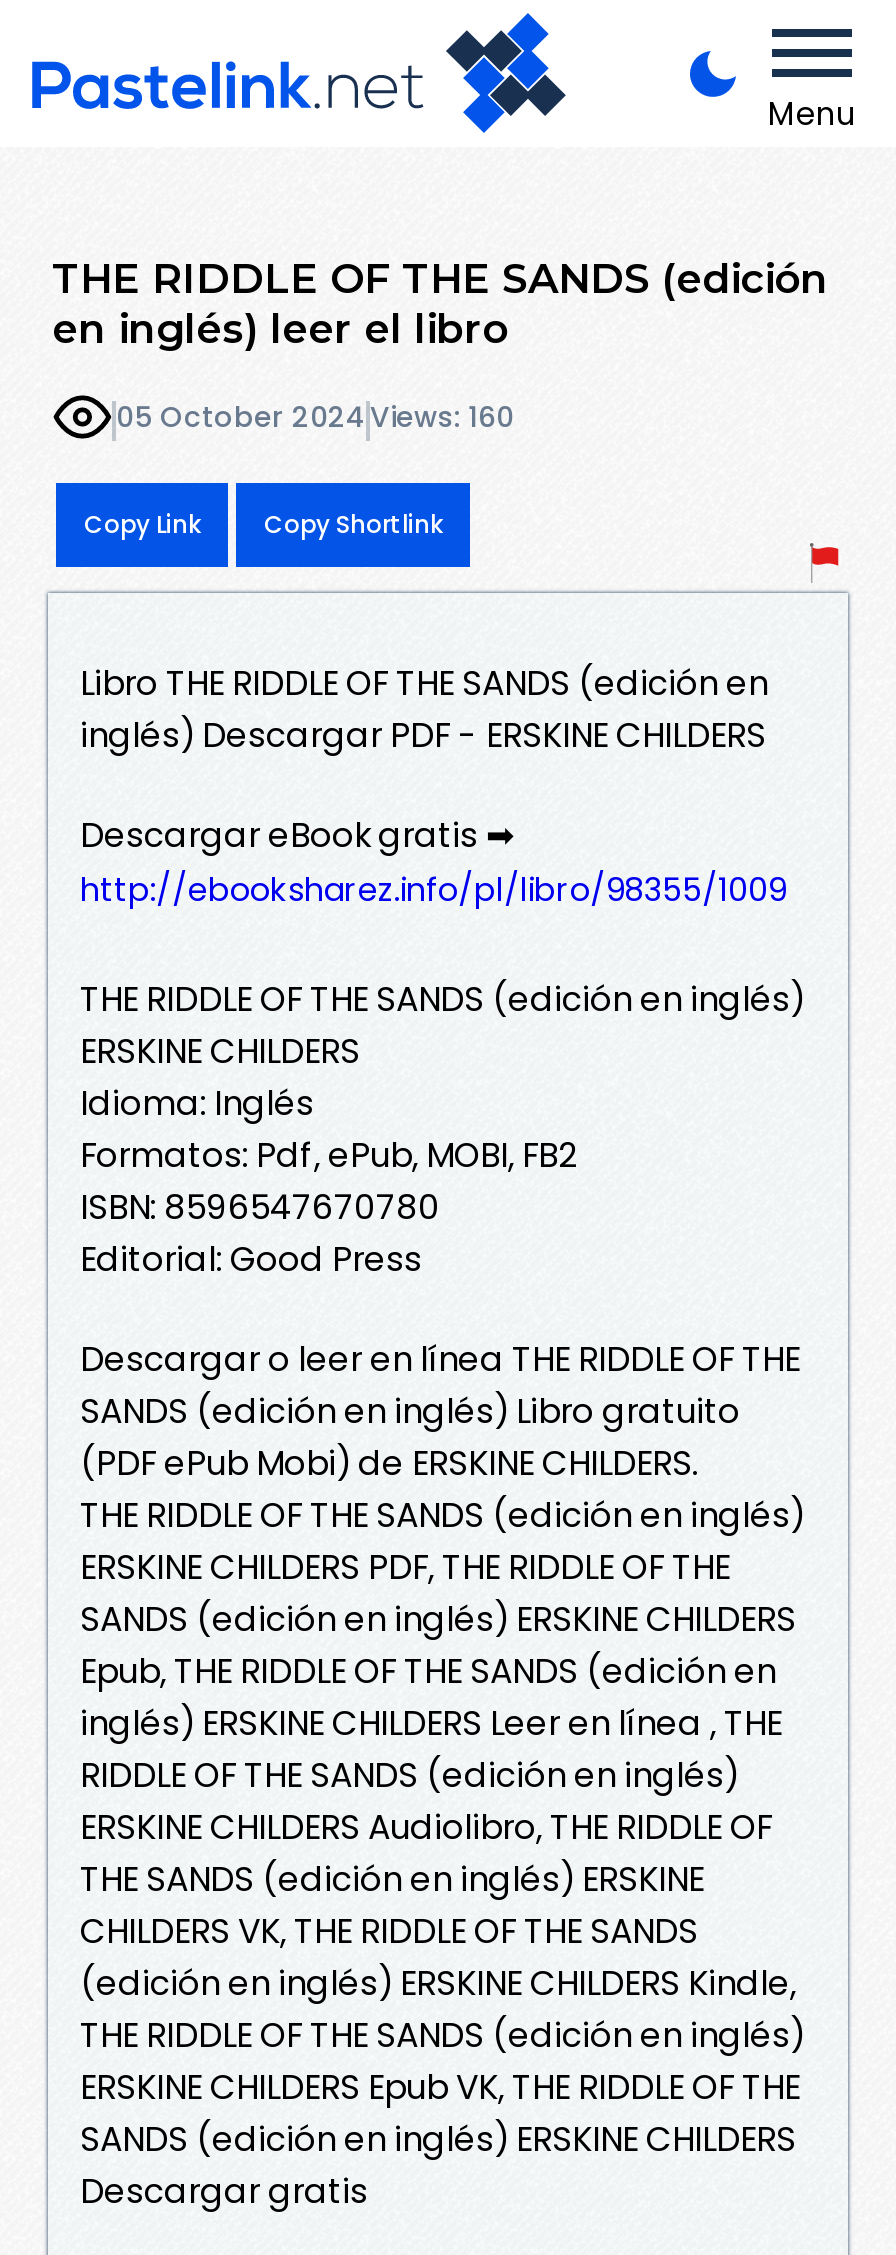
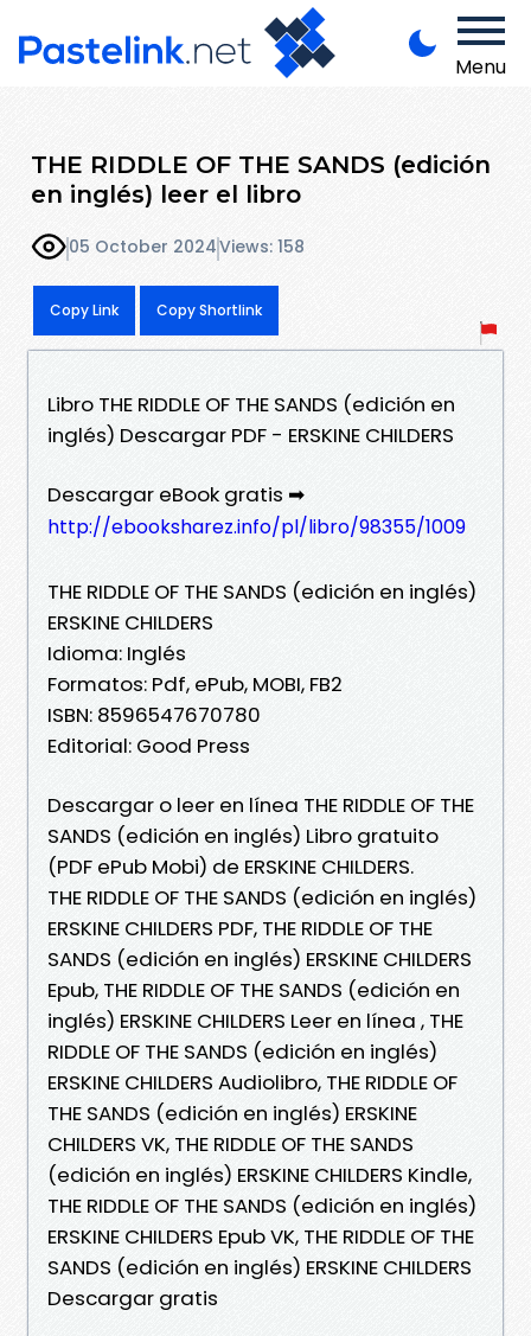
- 05 October 2024 Views: 160
+ 05 October 2024 Views: 158
